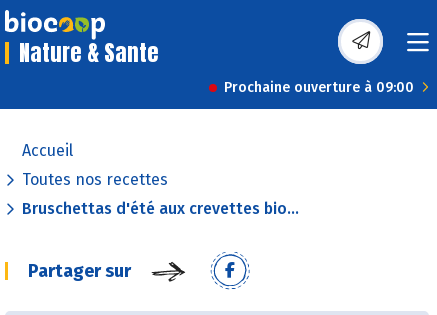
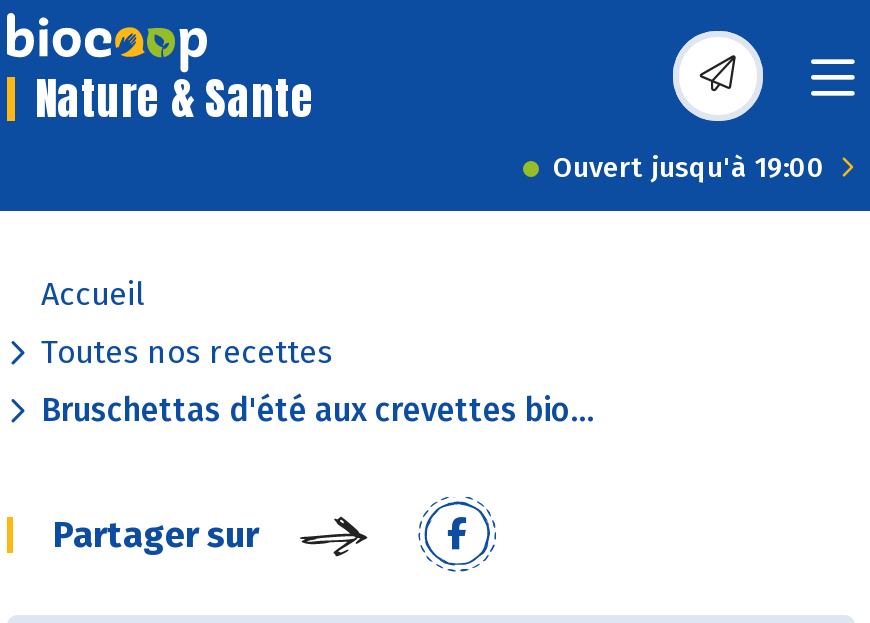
- Prochaine ouverture à 09:00
+ Ouvert jusqu'à 19:00
